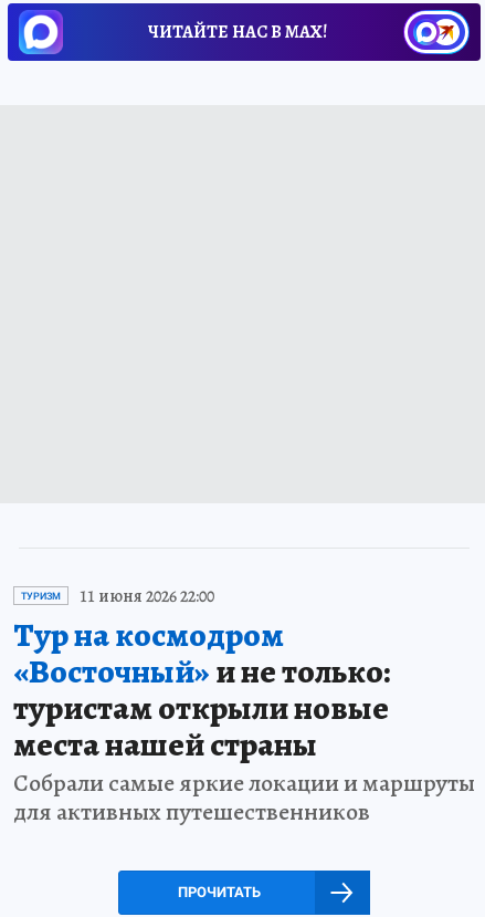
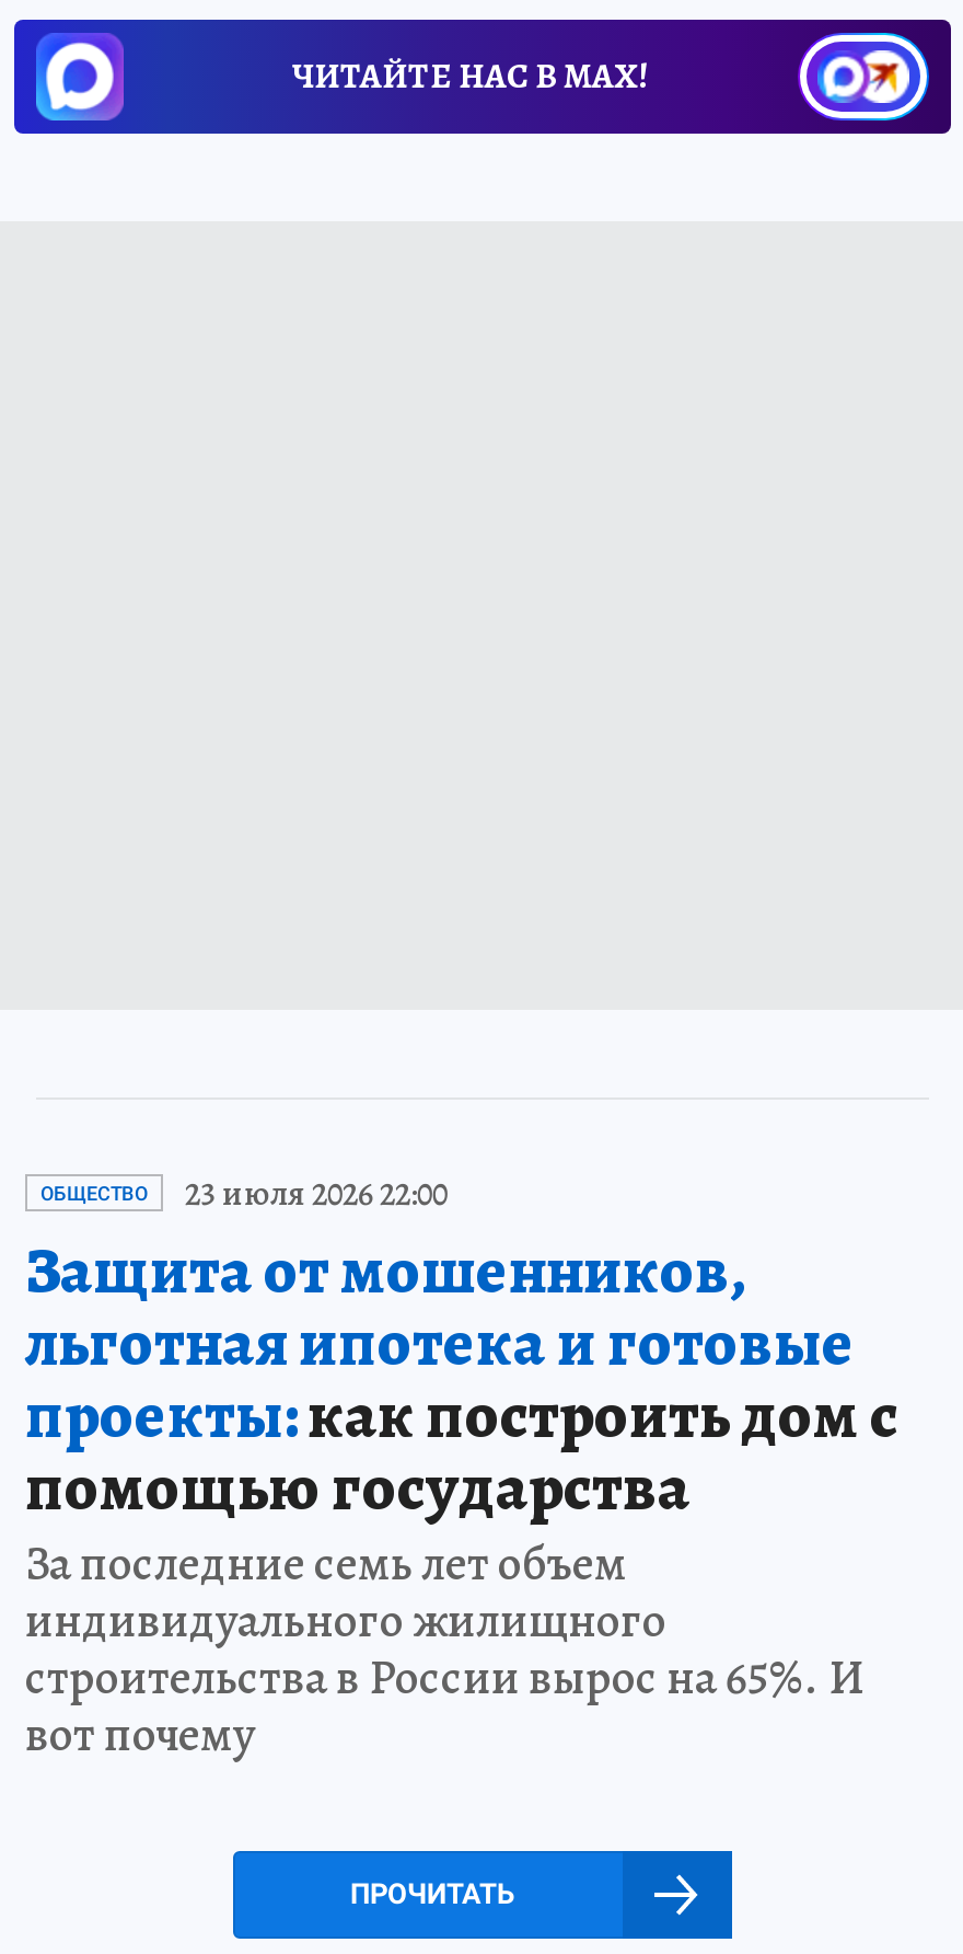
- ТУРИЗМ
- 11 июня 2026 22:00
- Тур на космодром
- «Восточный»и не только:
- туристам открыли новые
- места нашей страны
- Собрали самые яркие локации и маршруты
- для активных путешественников
+ ОБЩЕСТВО
+ 23 июля 2026 22:00
+ Защита от мошенников,
+ льготная ипотека и готовые
+ проекты:как построить дом с
+ помощью государства
+ За последние семь лет объем
+ индивидуального жилищного
+ строительства в России вырос на 65%. И
+ вот почему
